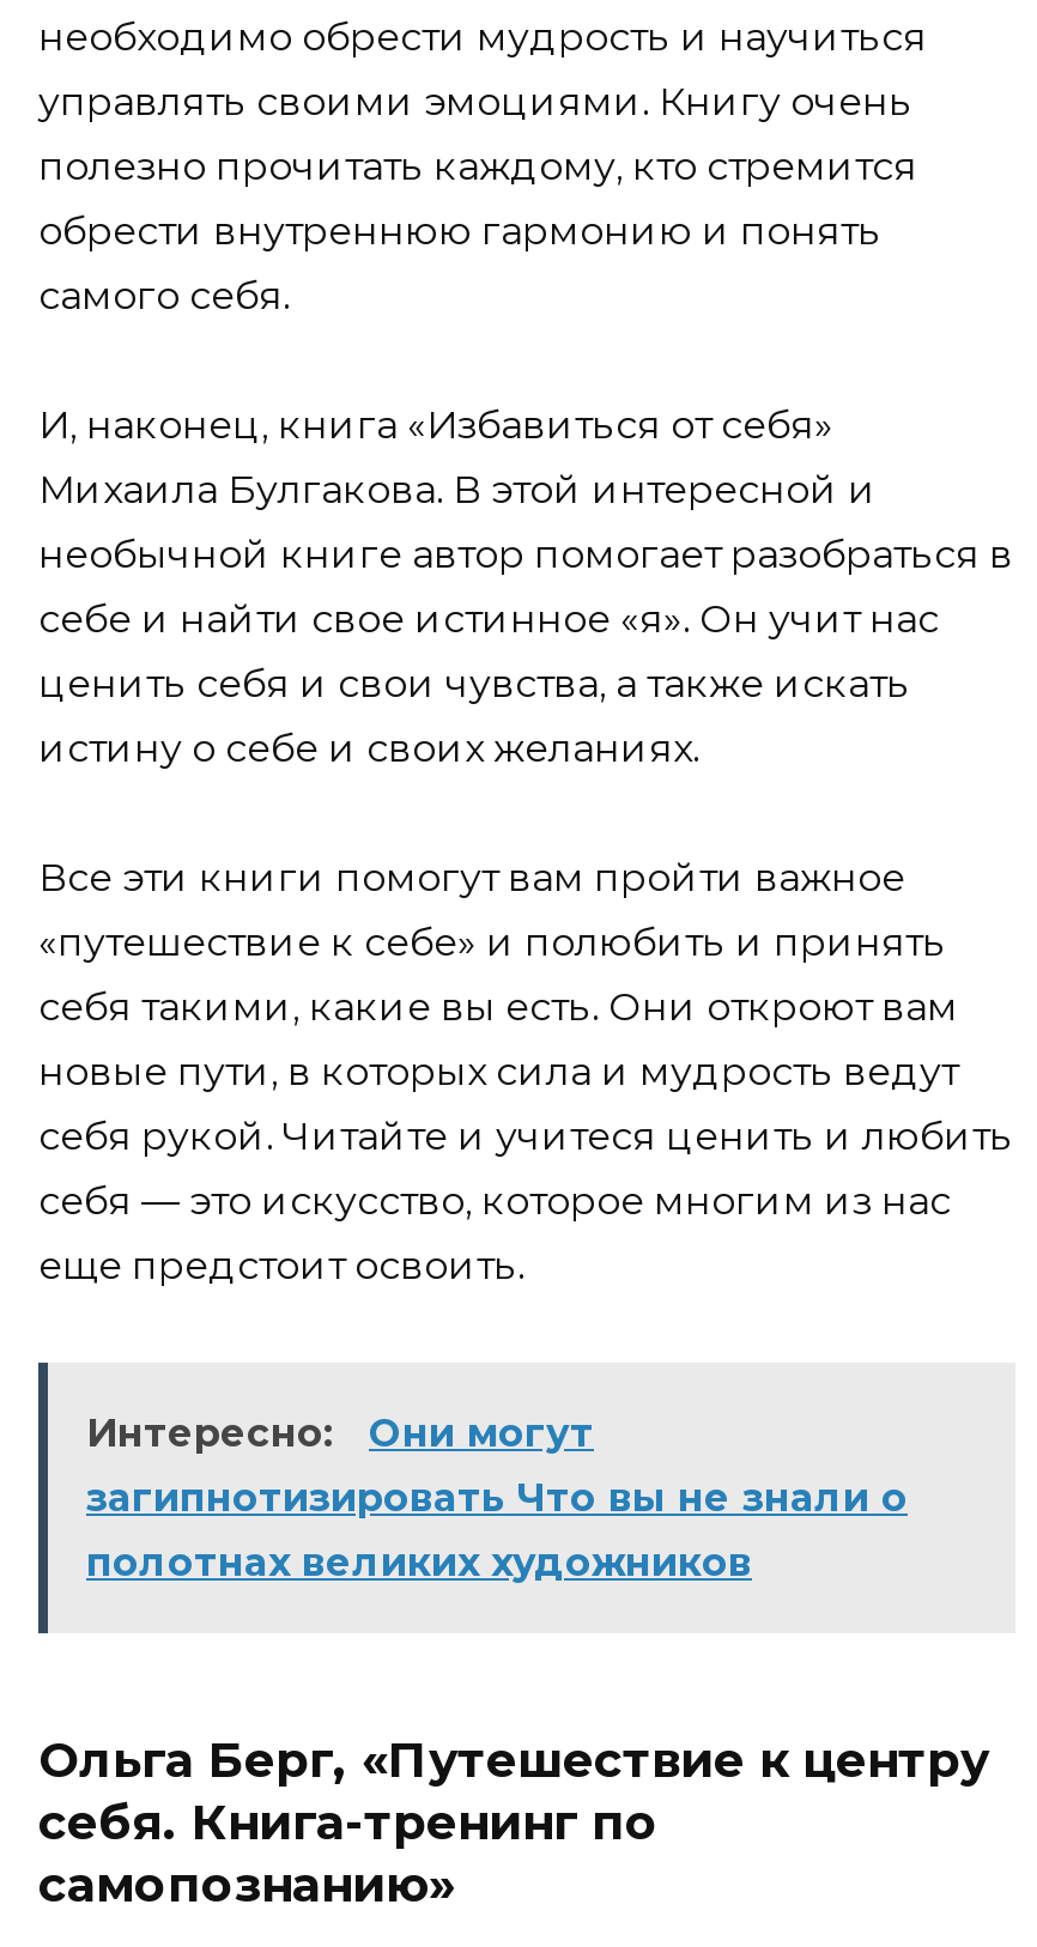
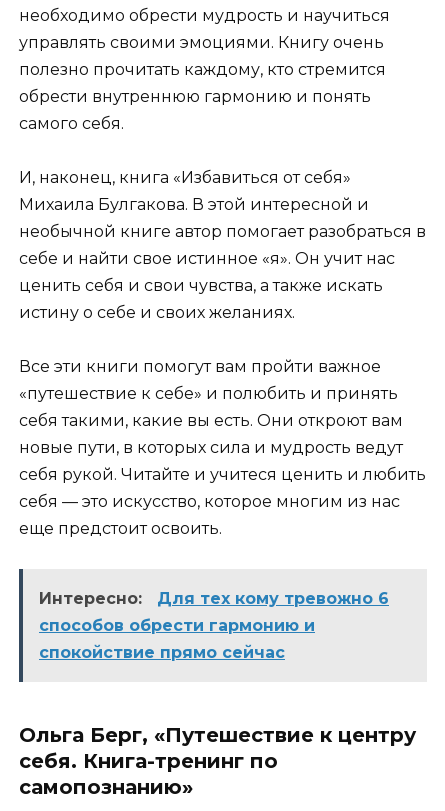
- Интересно: Они могут
- загипнотизировать Что вы не знали о
- полотнах великих художников
+ Интересно: Для тех кому тревожно 6
+ способов обрести гармонию и
+ спокойствие прямо сейчас
